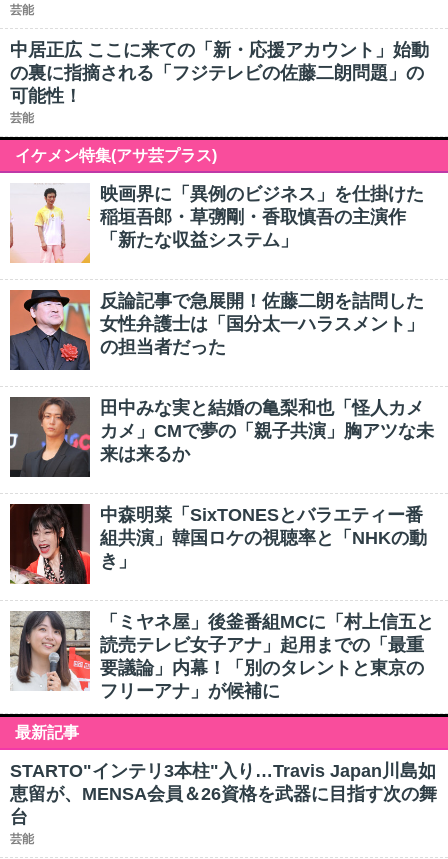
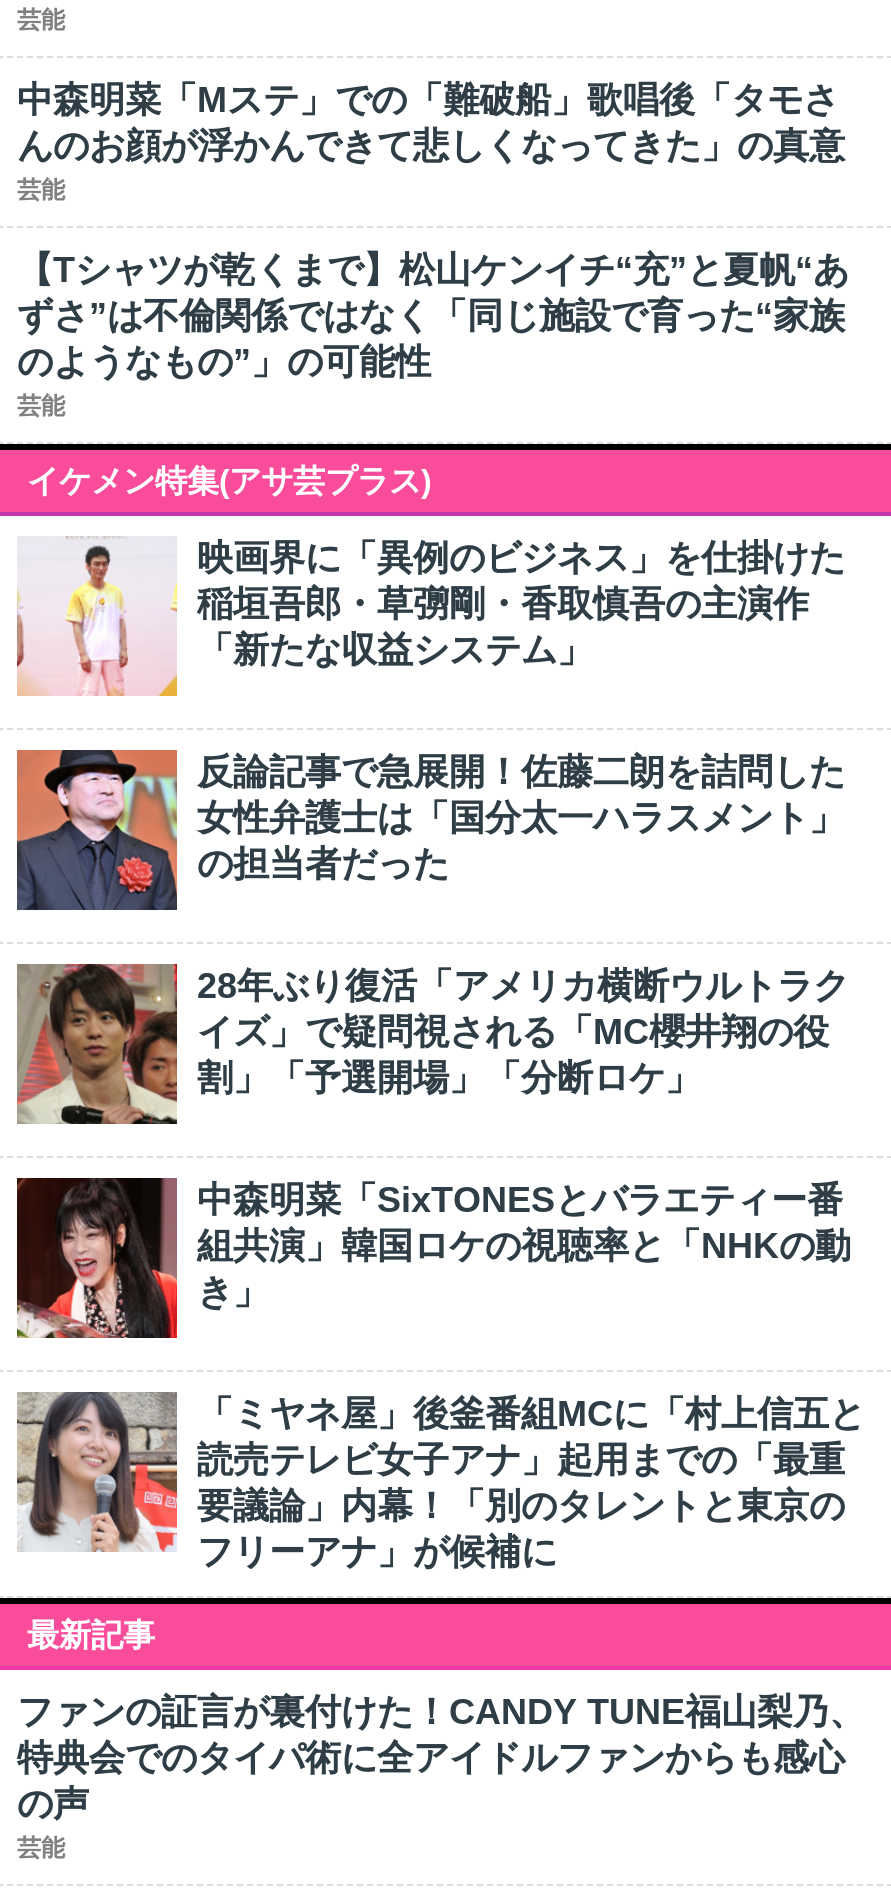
- 中居正広 ここに来ての「新・応援アカウント」始動
- の裏に指摘される「フジテレビの佐藤二朗問題」の
- 可能性！
+ 中森明菜「Mステ」での「難破船」歌唱後「タモさ
+ んのお顔が浮かんできて悲しくなってきた」の真意
+ 芸能
+ 【Tシャツが乾くまで】松山ケンイチ“充”と夏帆“あ
+ ずさ”は不倫関係ではなく「同じ施設で育った“家族
+ のようなもの”」の可能性

- [image]
- 田中みな実と結婚の亀梨和也「怪人カメ
- カメ」CMで夢の「親子共演」胸アツな未
- 来は来るか
+ [image]
+ 28年ぶり復活「アメリカ横断ウルトラク
+ イズ」で疑問視される「MC櫻井翔の役
+ 割」「予選開場」「分断ロケ」

- STARTO"インテリ3本柱"入り…Travis Japan川島如
- 恵留が、MENSA会員＆26資格を武器に目指す次の舞
- 台
+ ファンの証言が裏付けた！CANDY TUNE福山梨乃、
+ 特典会でのタイパ術に全アイドルファンからも感心
+ の声
